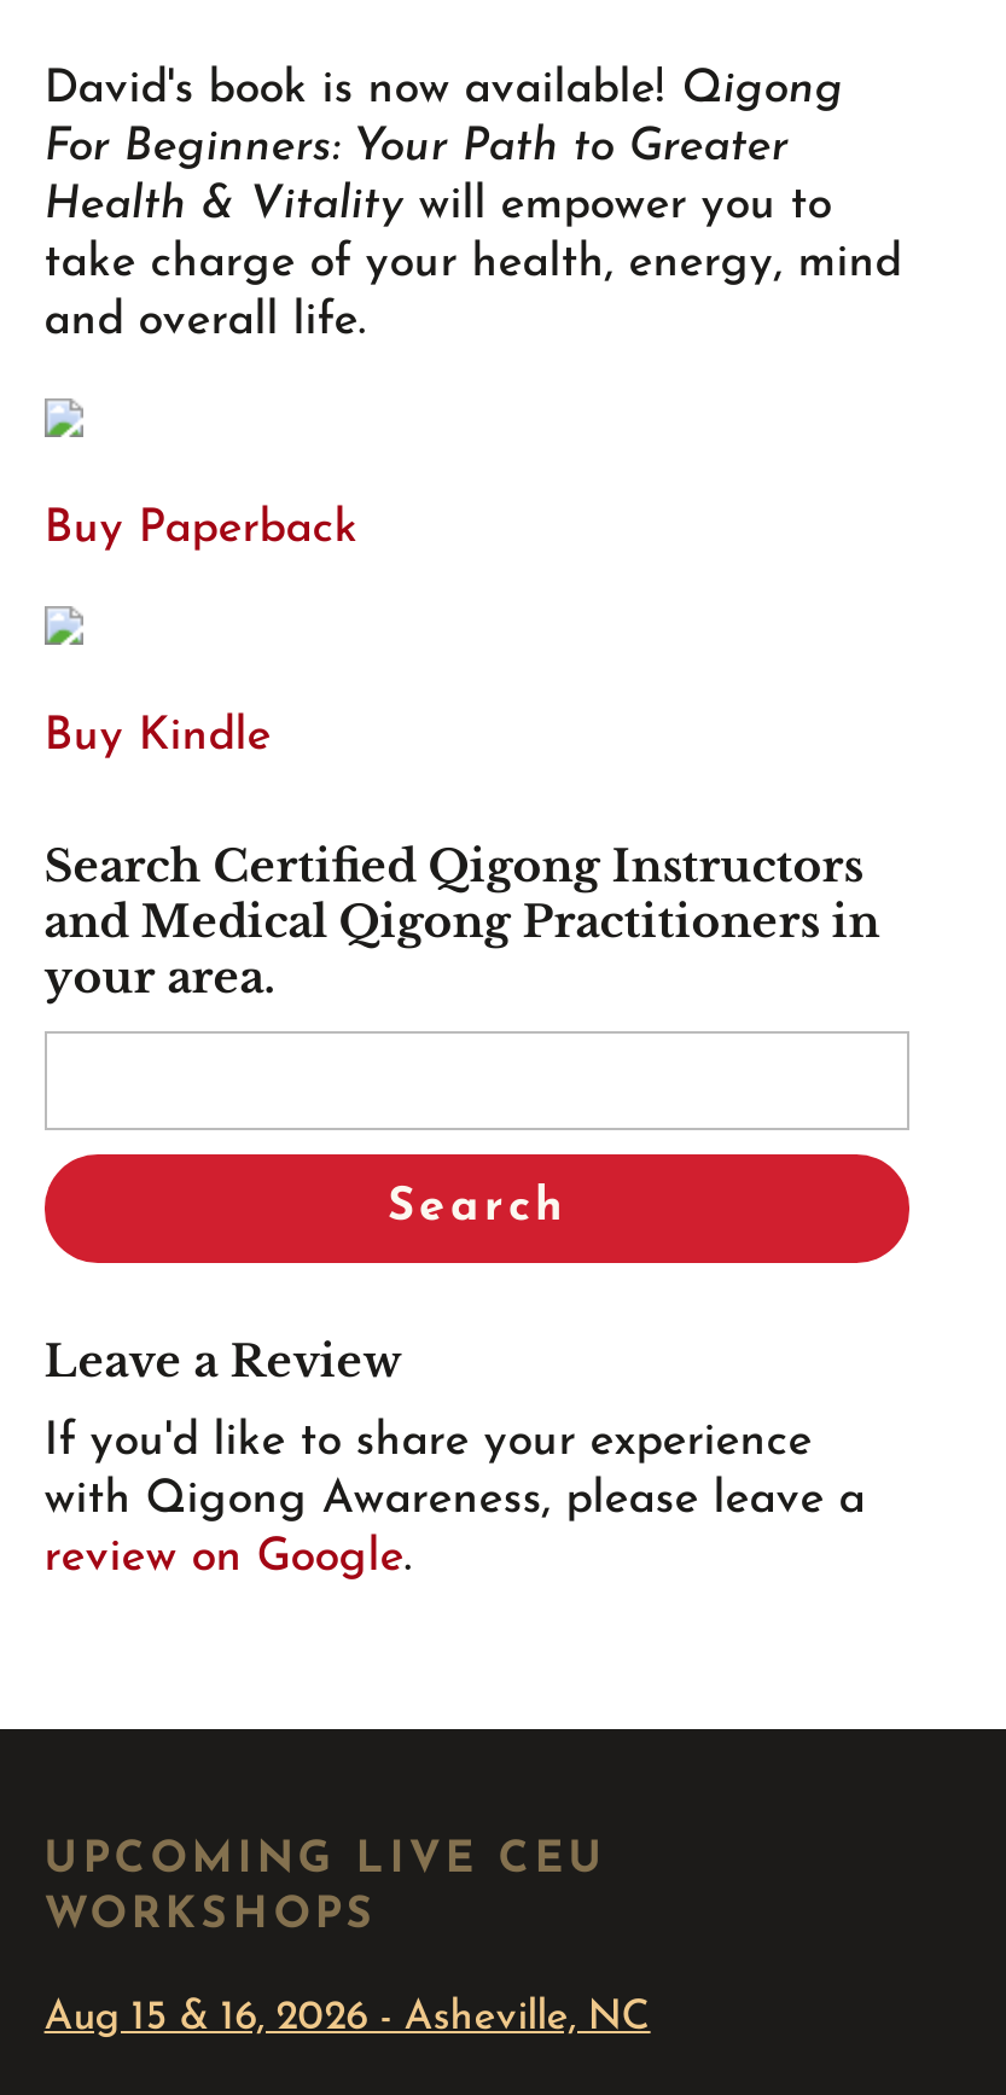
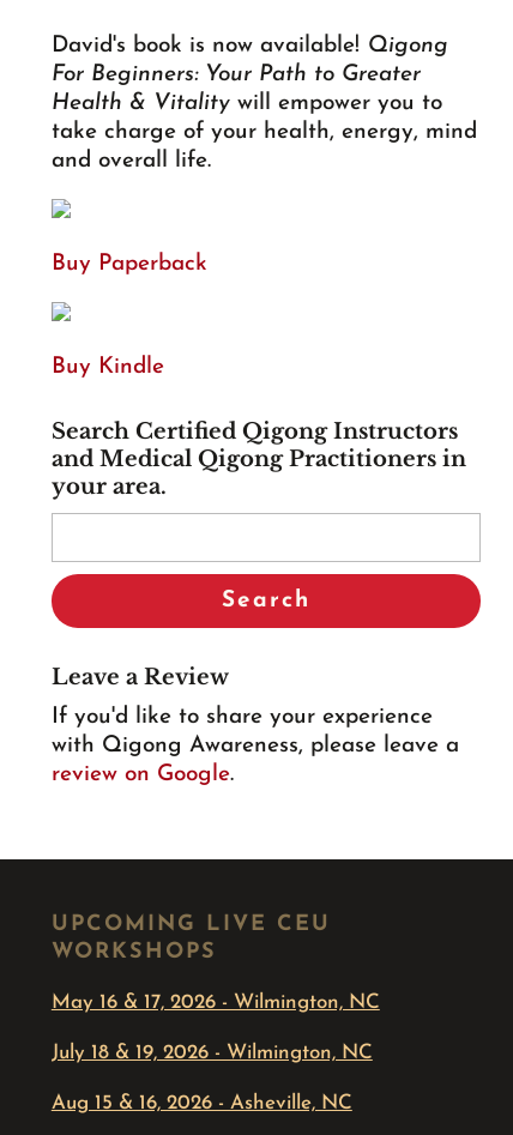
+ May 16 & 17, 2026 - Wilmington, NC
+ July 18 & 19, 2026 - Wilmington, NC
